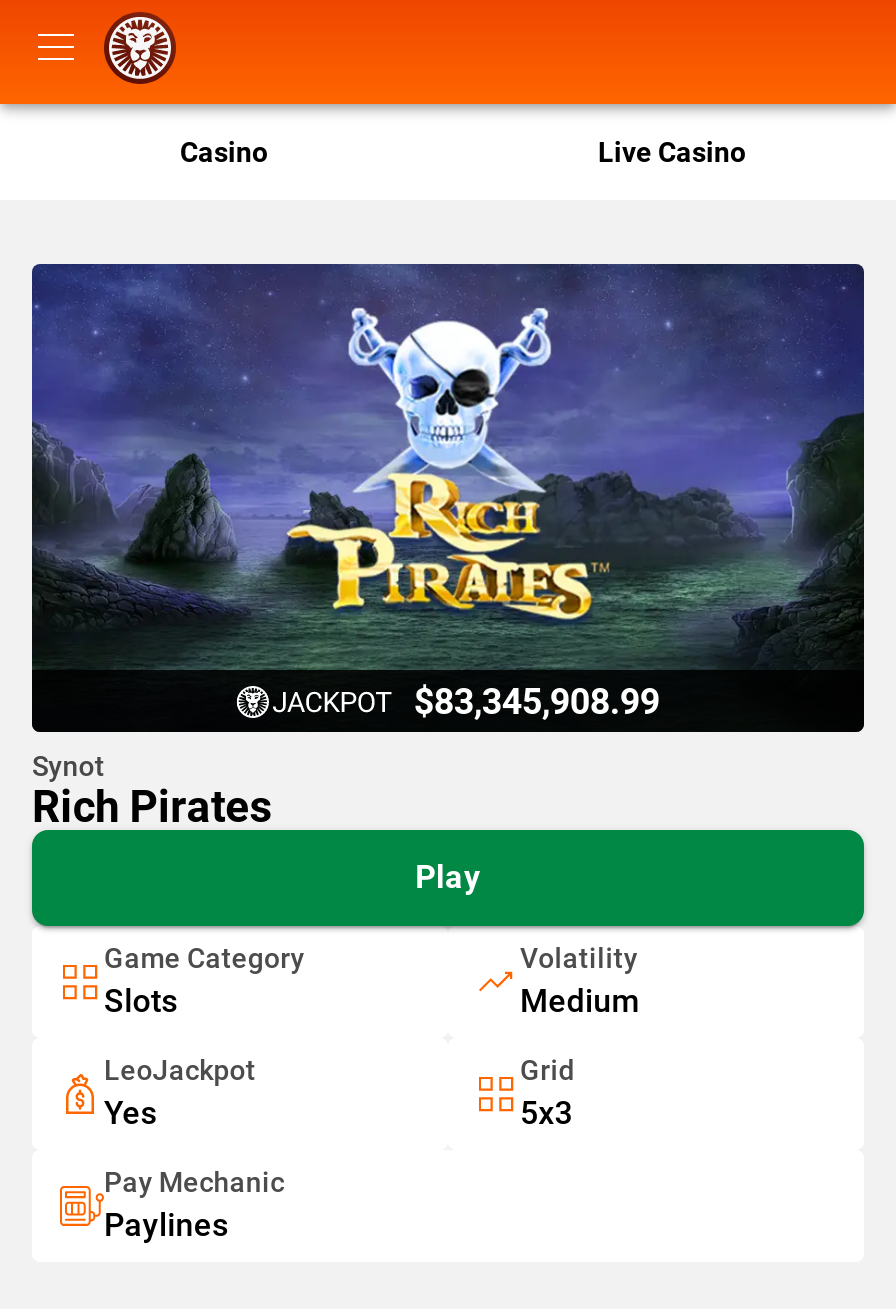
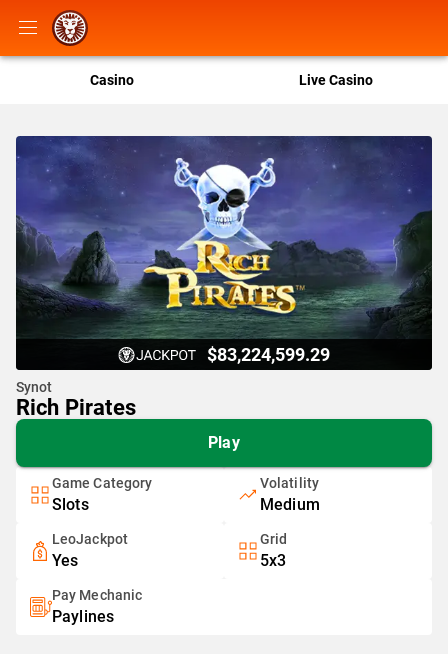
- $83,345,908.99
+ $83,224,599.29
